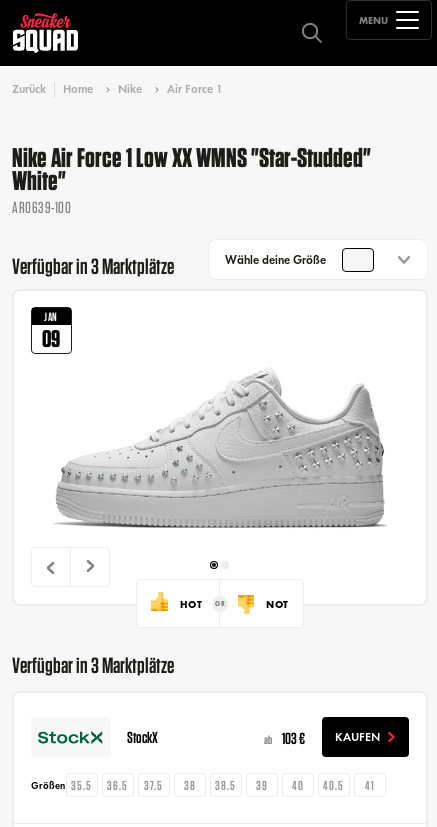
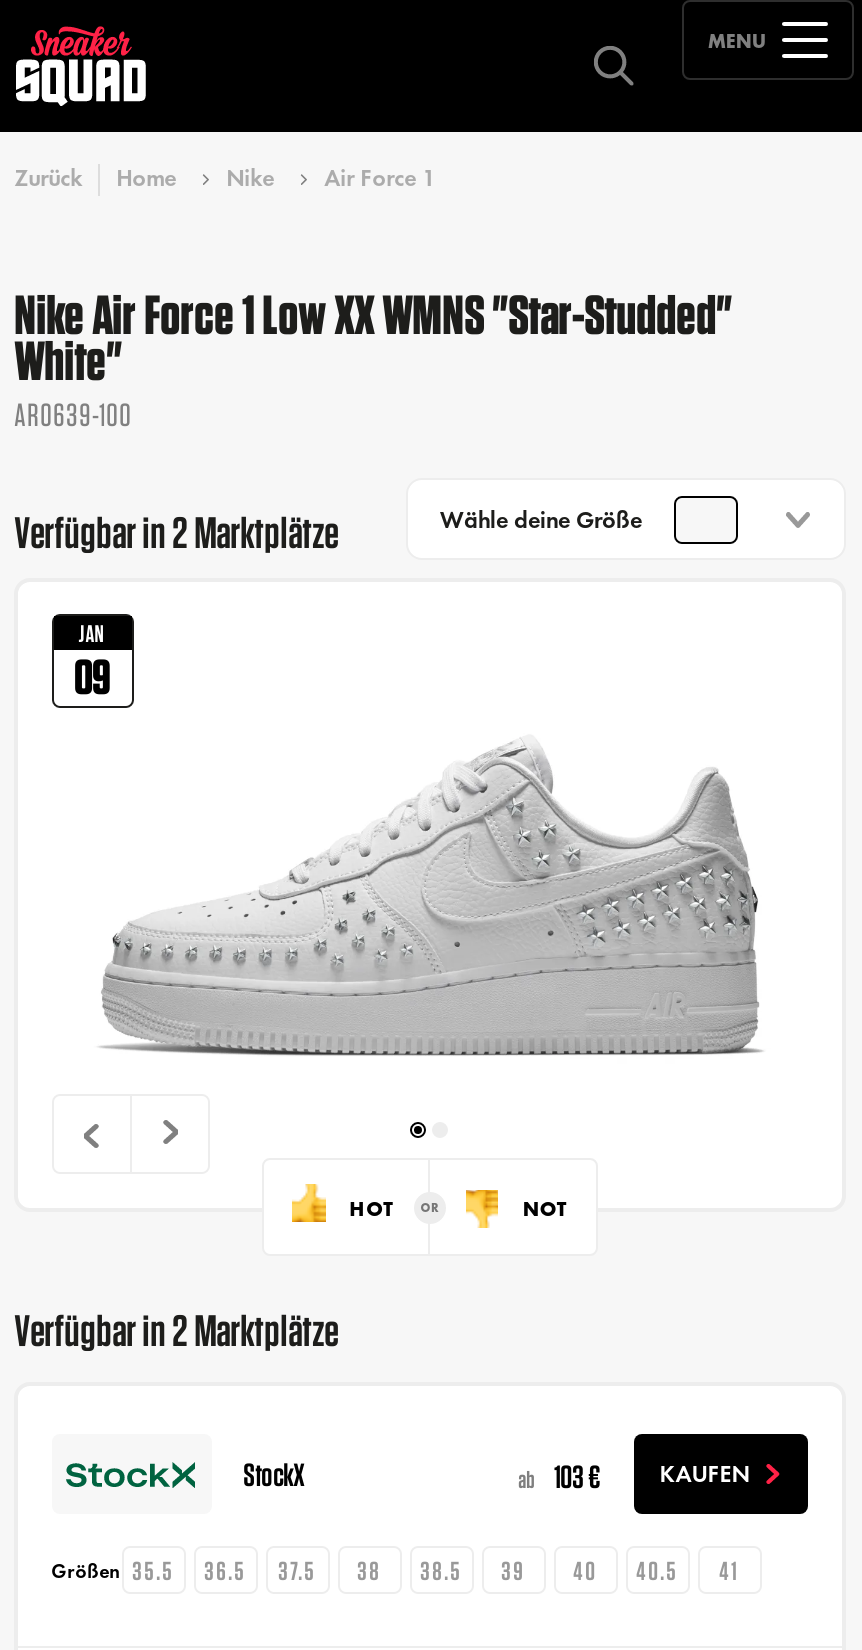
- Verfügbar in 3 Marktplätze
+ Verfügbar in 2 Marktplätze

- Verfügbar in 3 Marktplätze
+ Verfügbar in 2 Marktplätze
